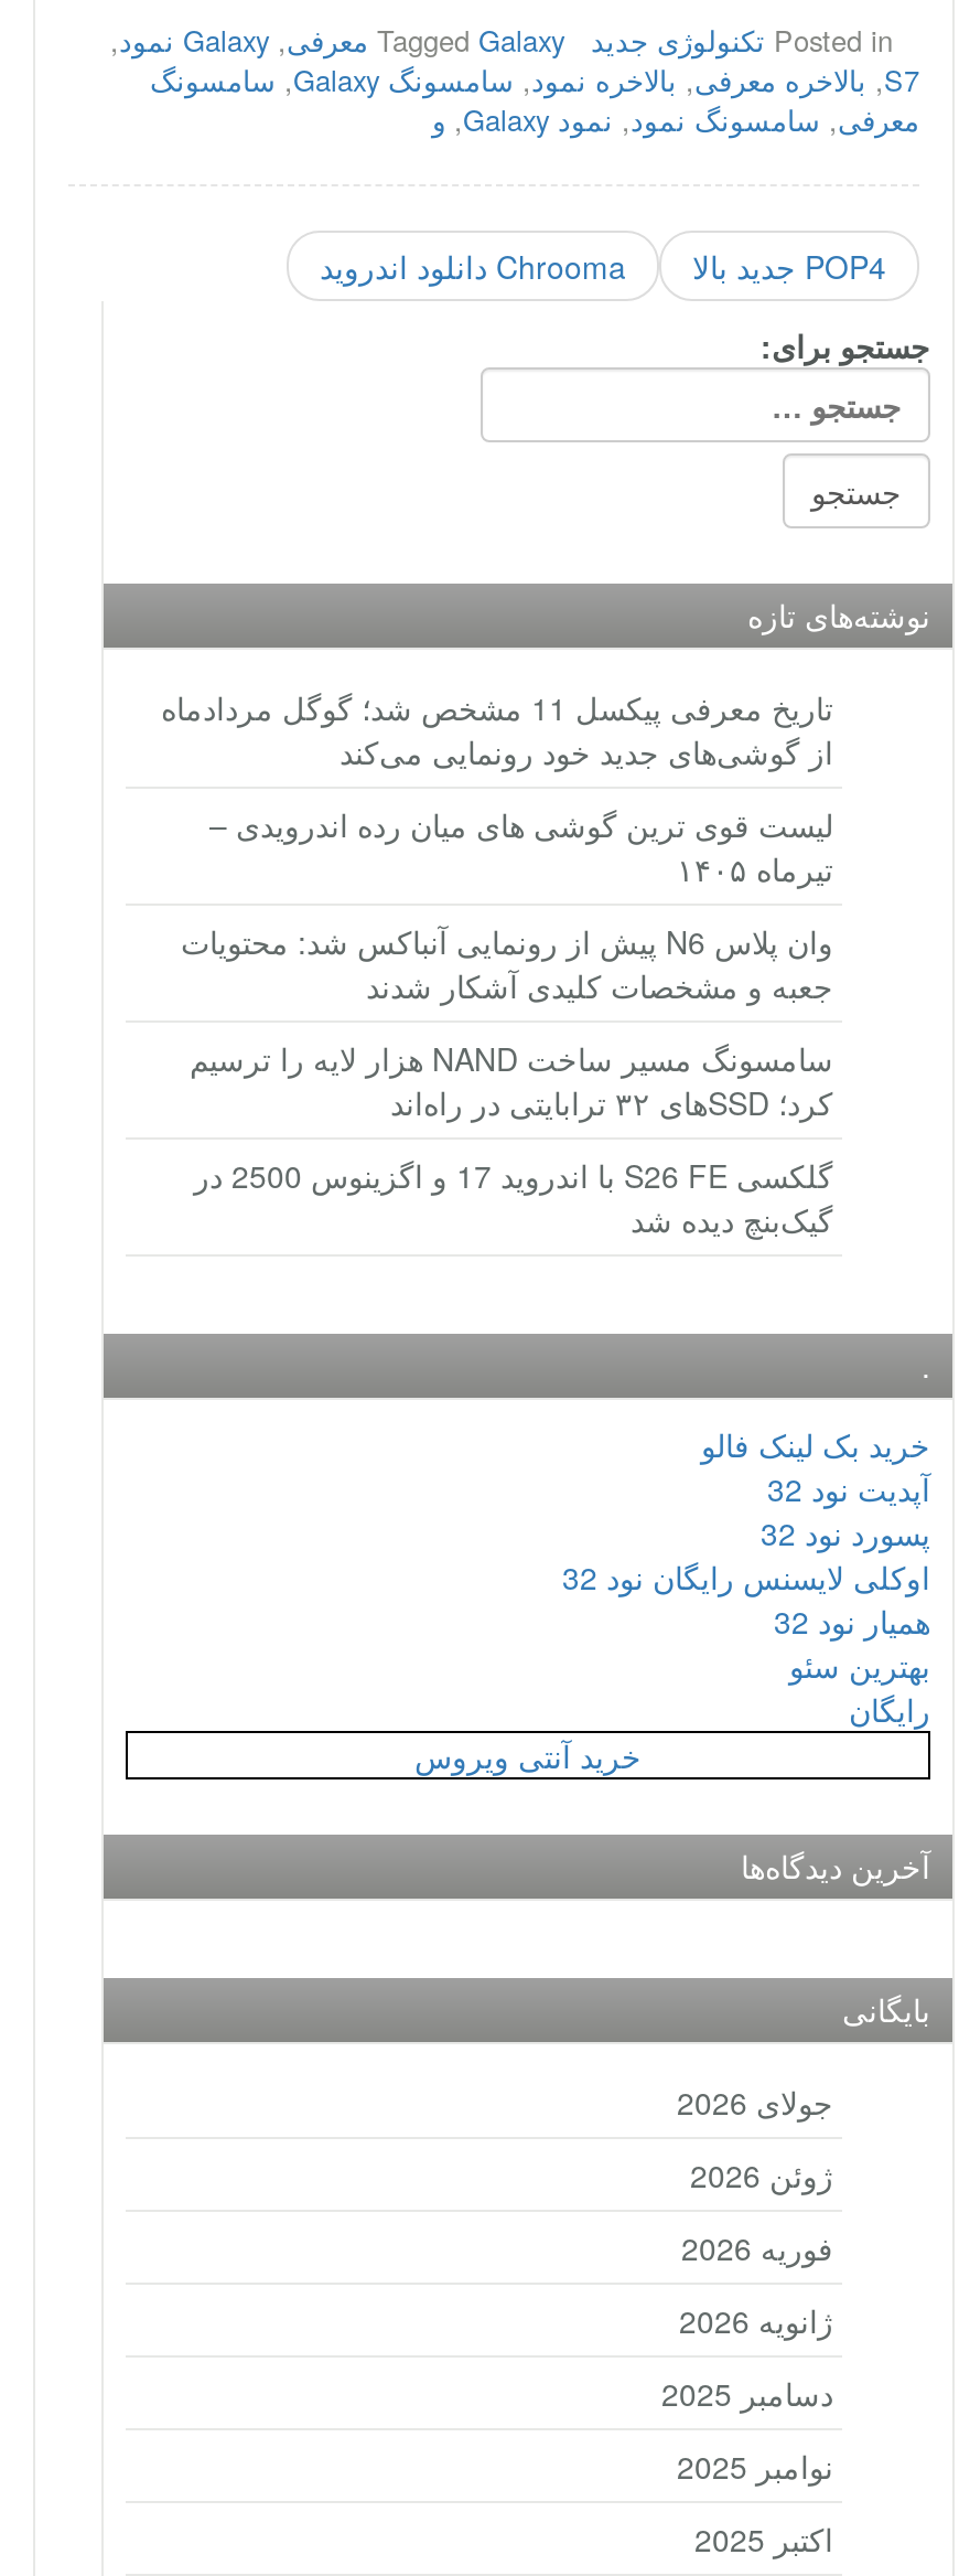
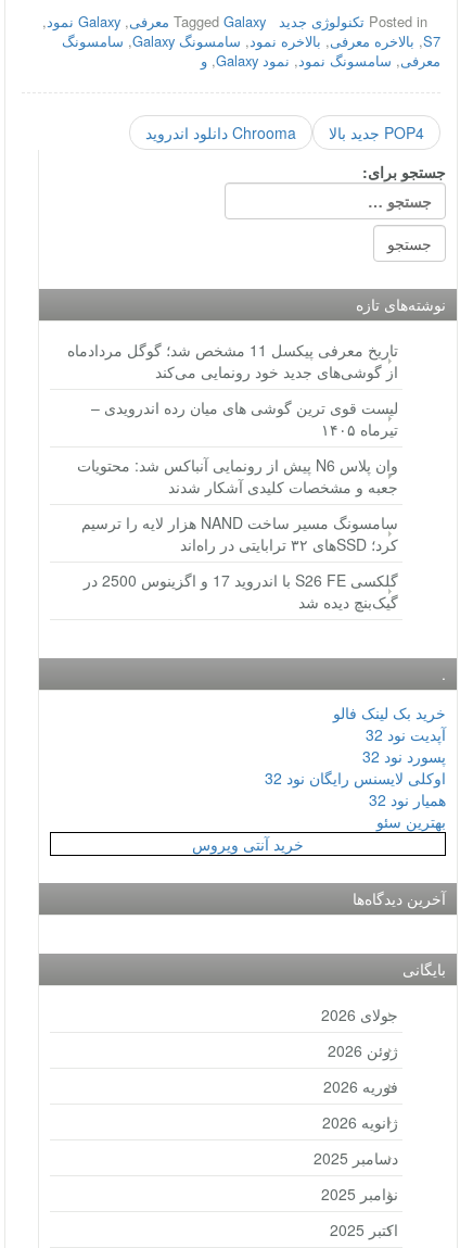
- رایگان
